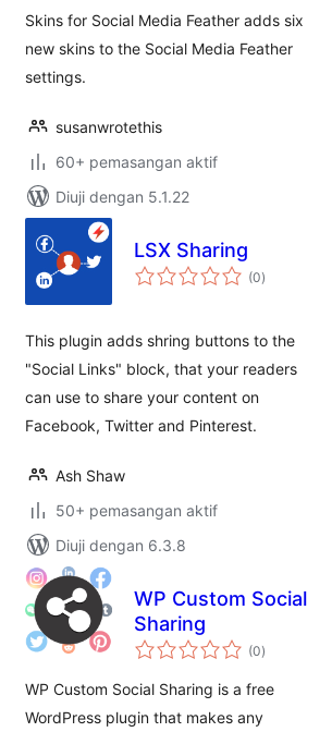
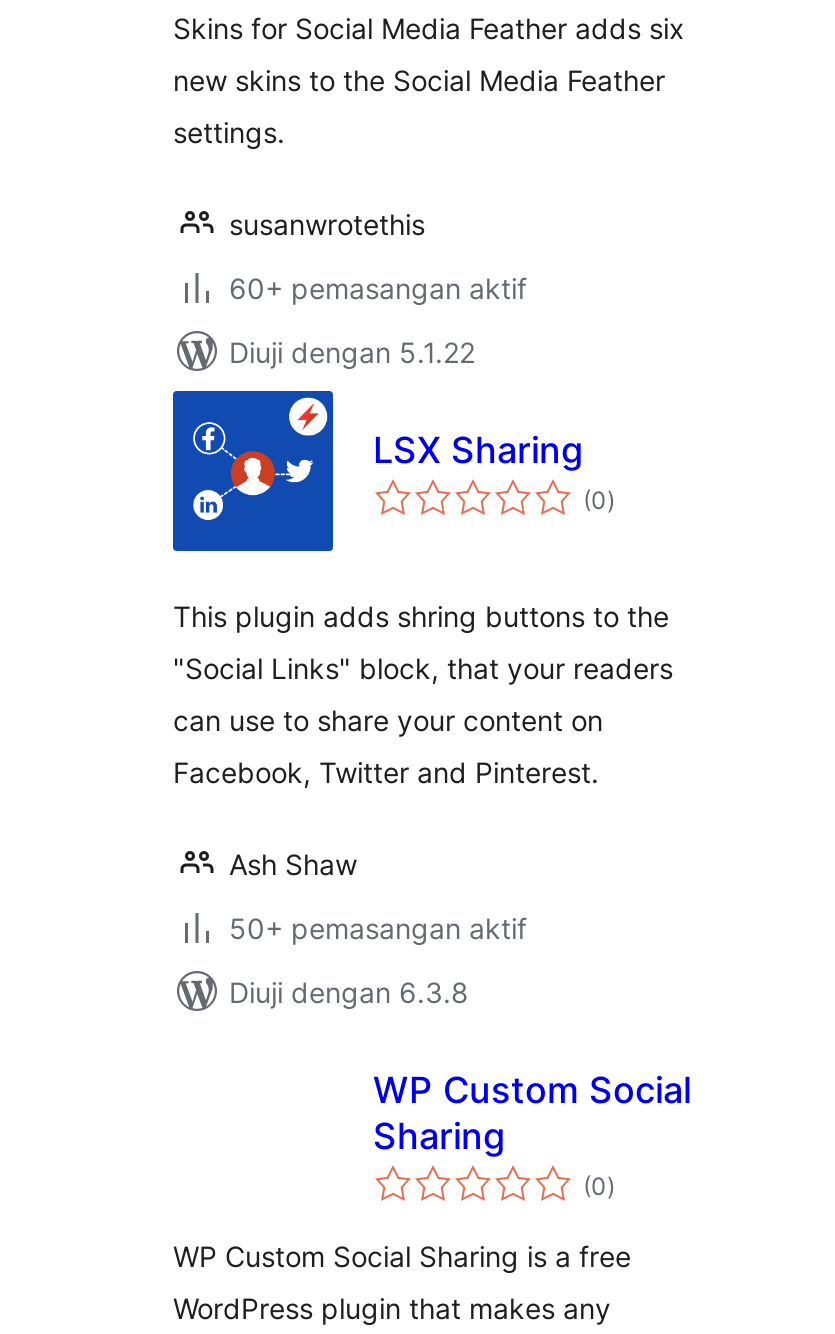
- [image]
